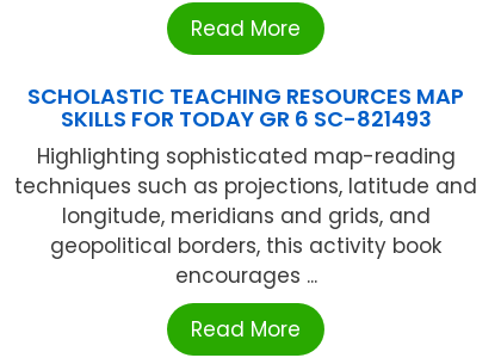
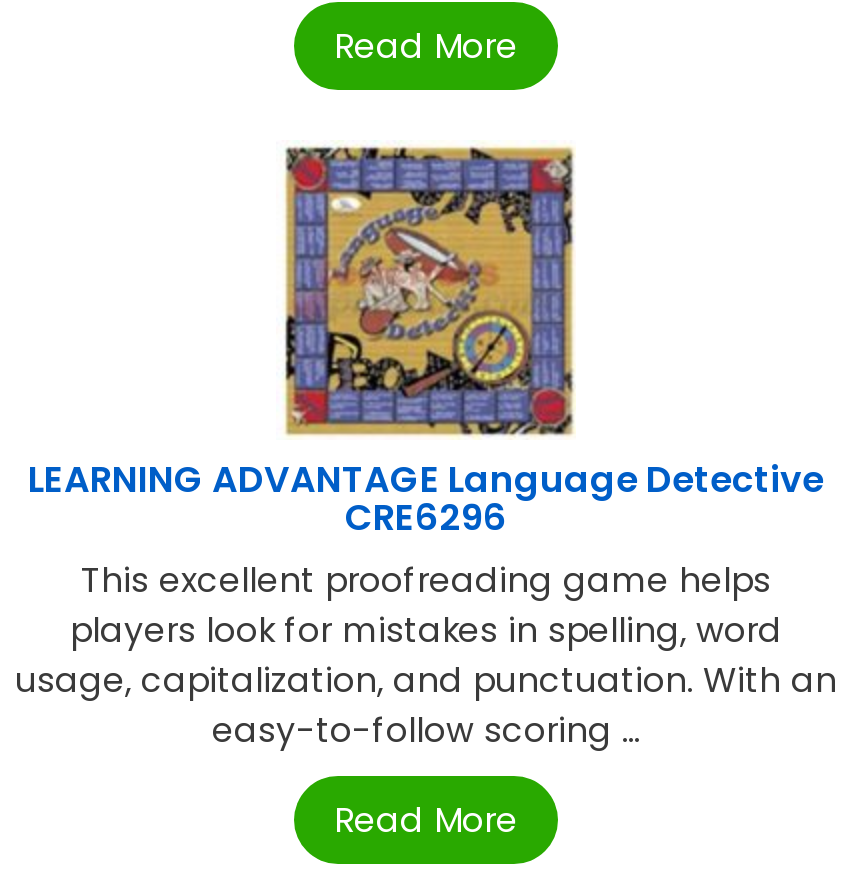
- SCHOLASTIC TEACHING RESOURCES MAP
- SKILLS FOR TODAY GR 6 SC-821493
- Highlighting sophisticated map-reading
- techniques such as projections, latitude and
- longitude, meridians and grids, and
- geopolitical borders, this activity book
- encourages ...
+ LEARNING ADVANTAGE Language Detective
+ CRE6296
+ This excellent proofreading game helps
+ players look for mistakes in spelling, word
+ usage, capitalization, and punctuation. With an
+ easy-to-follow scoring ...
